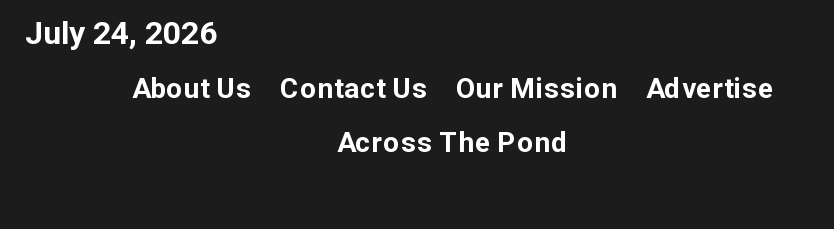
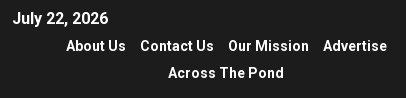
- July 24, 2026
+ July 22, 2026
